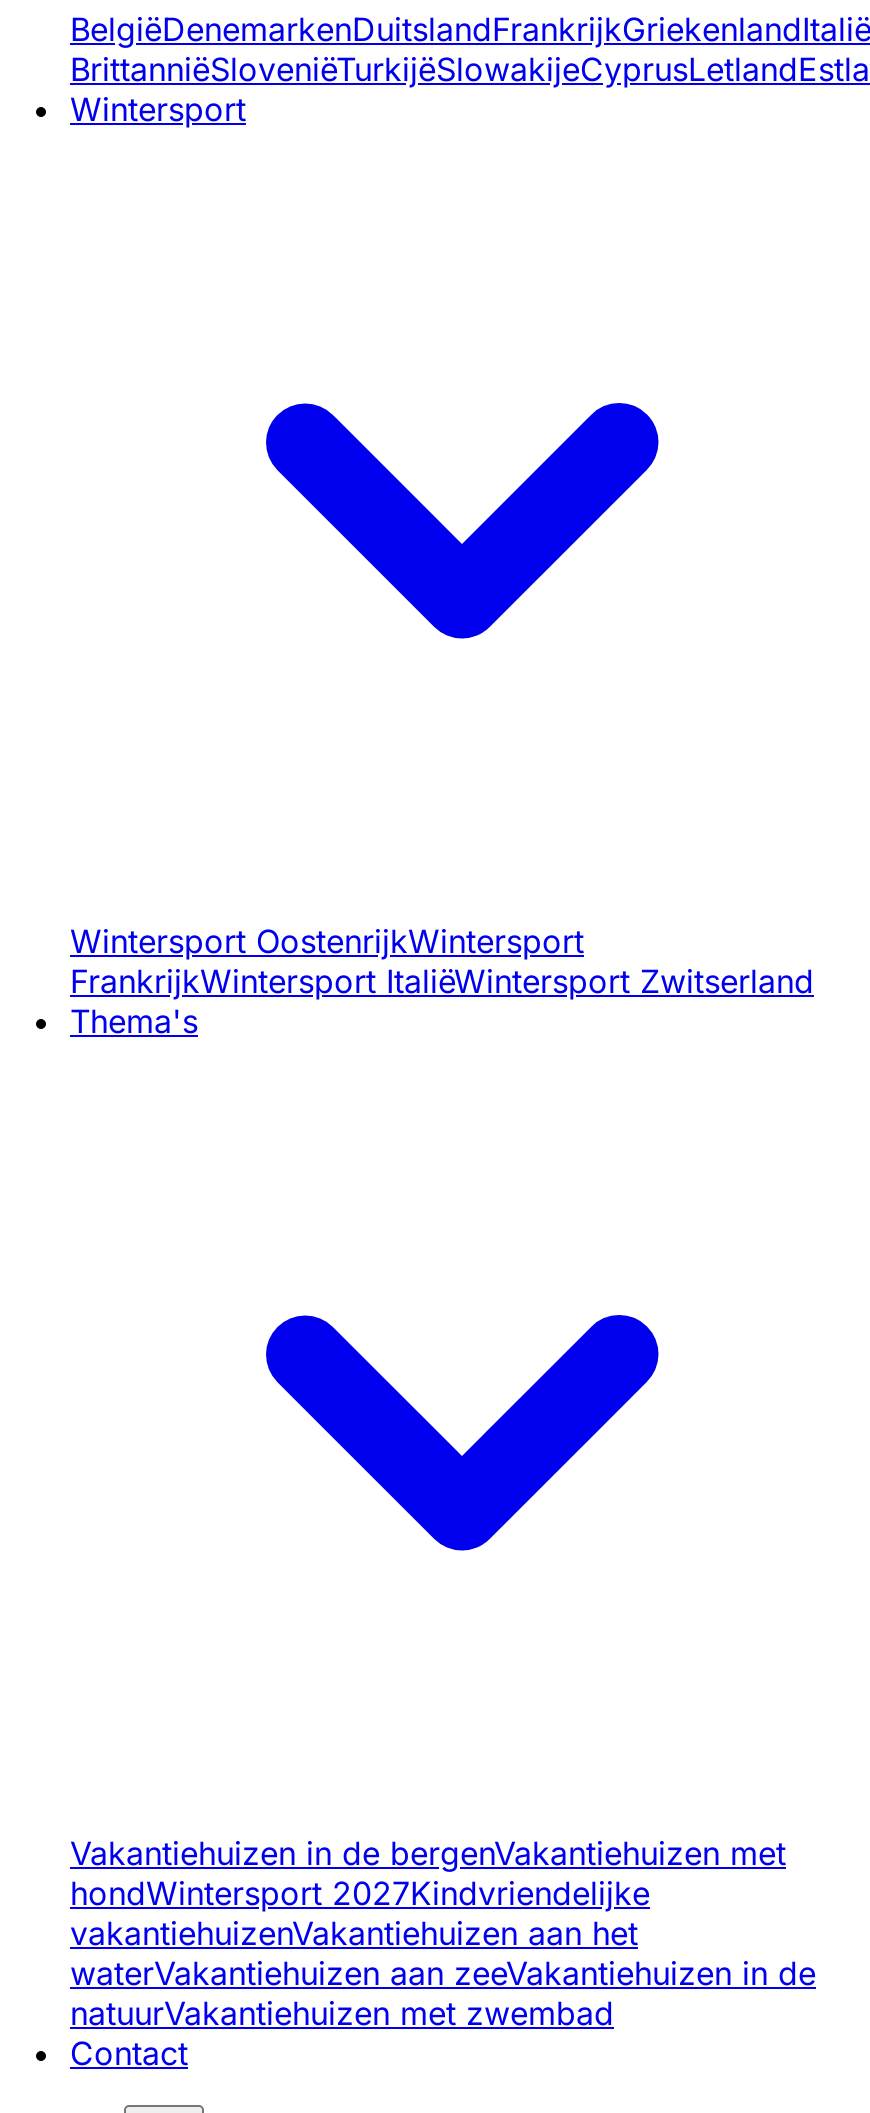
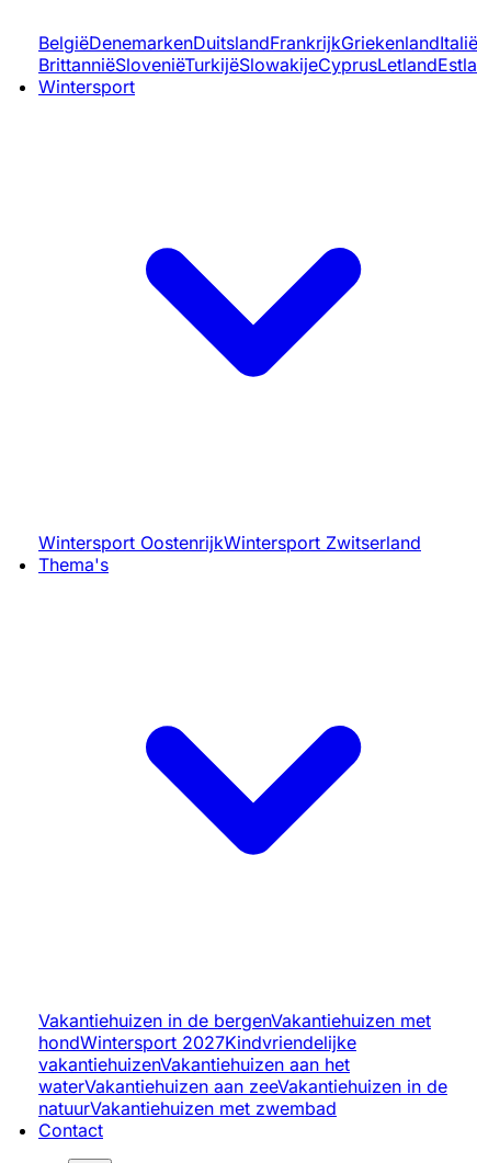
- Wintersport OostenrijkWintersport
- FrankrijkWintersport ItaliëWintersport Zwitserland
+ Wintersport OostenrijkWintersport Zwitserland
